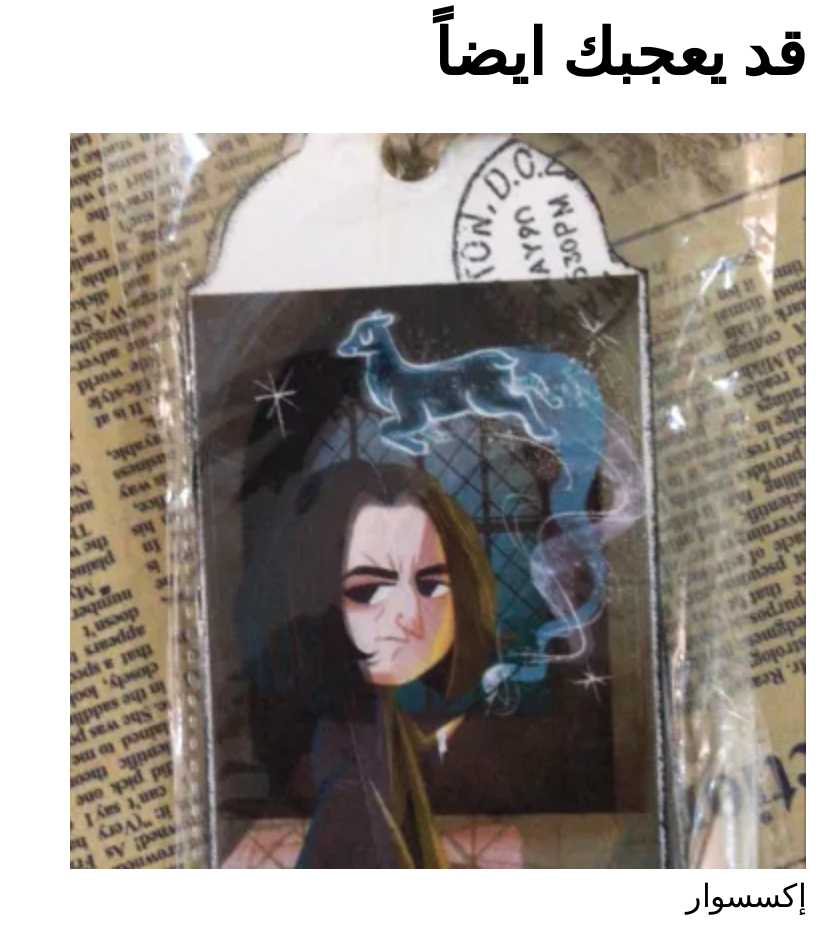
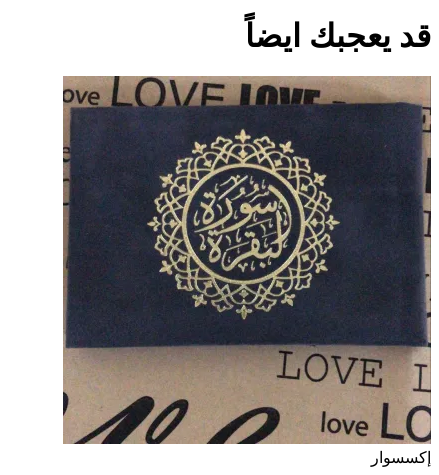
- [image]
+ [image]
